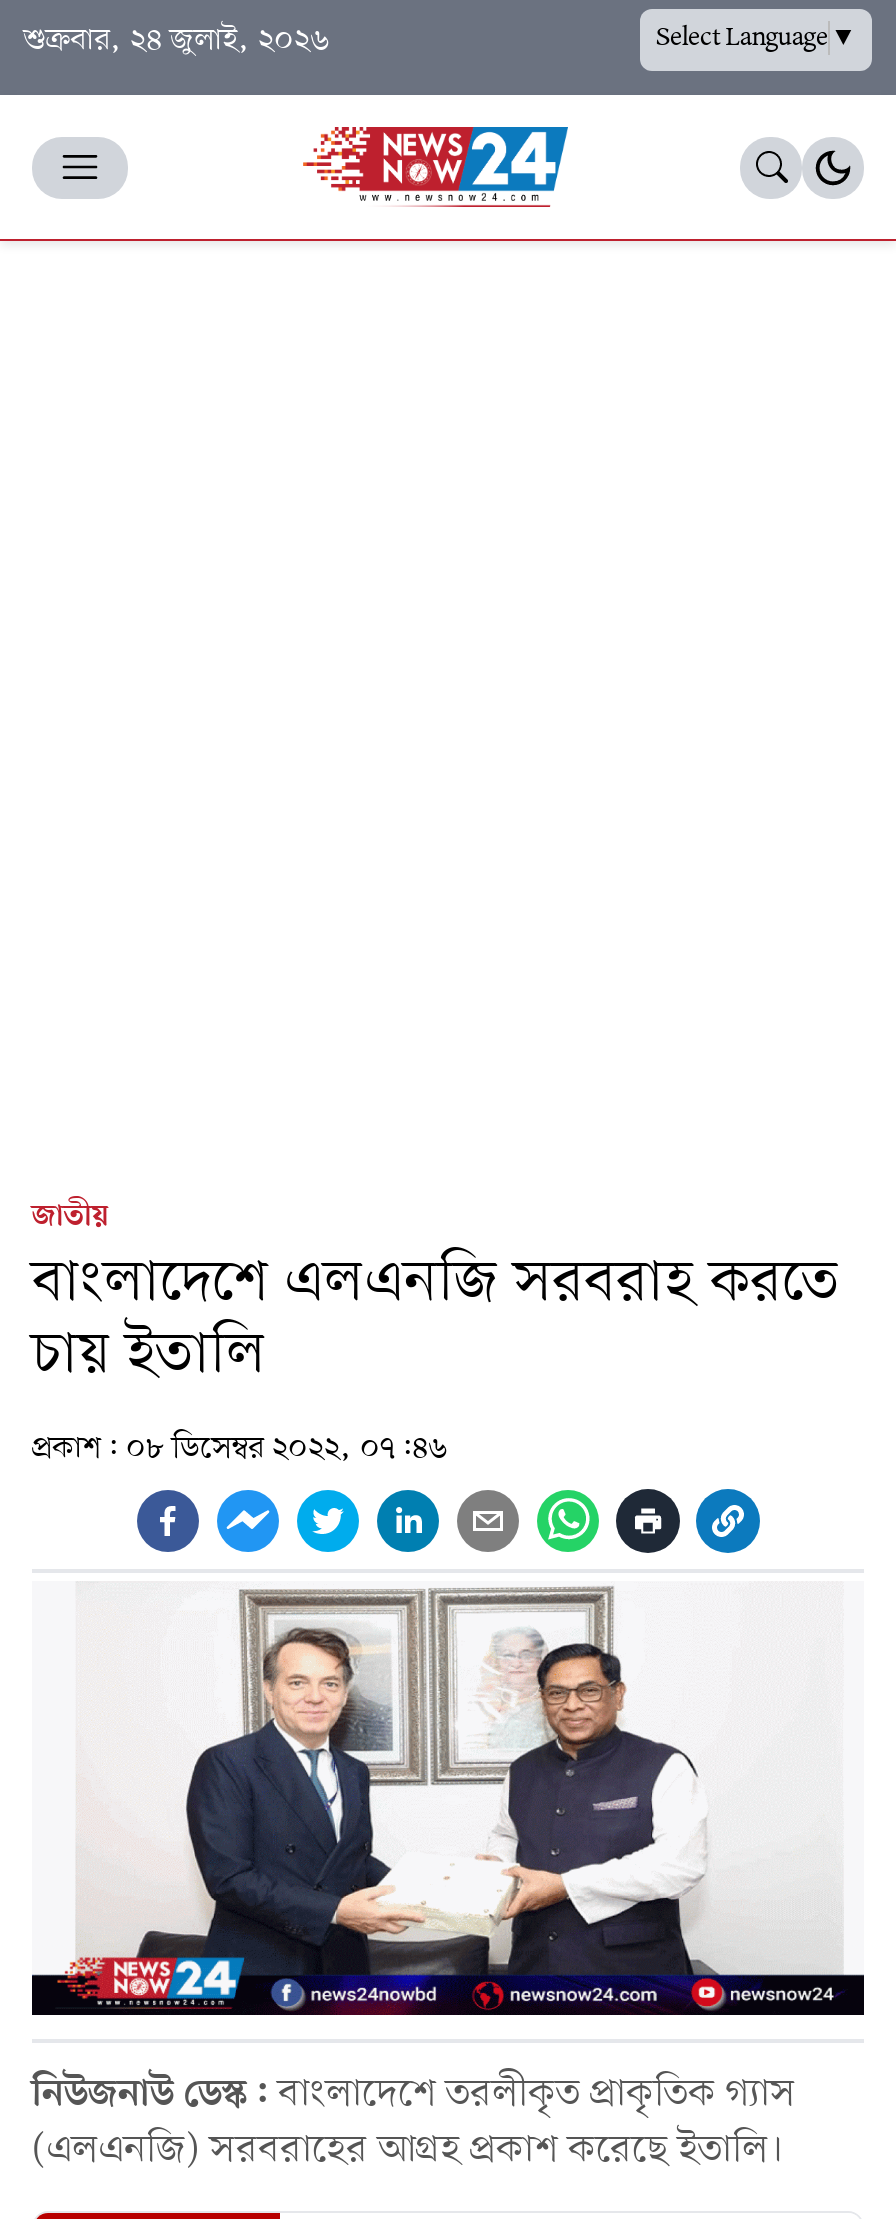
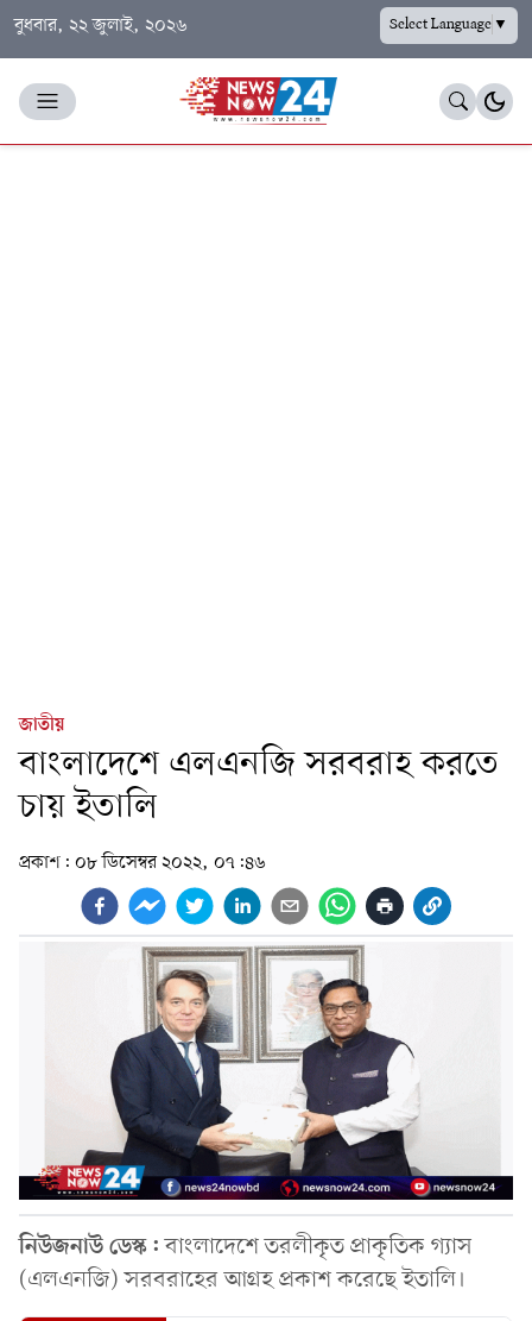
- শুক্রবার, ২৪ জুলাই, ২০২৬
+ বুধবার, ২২ জুলাই, ২০২৬
